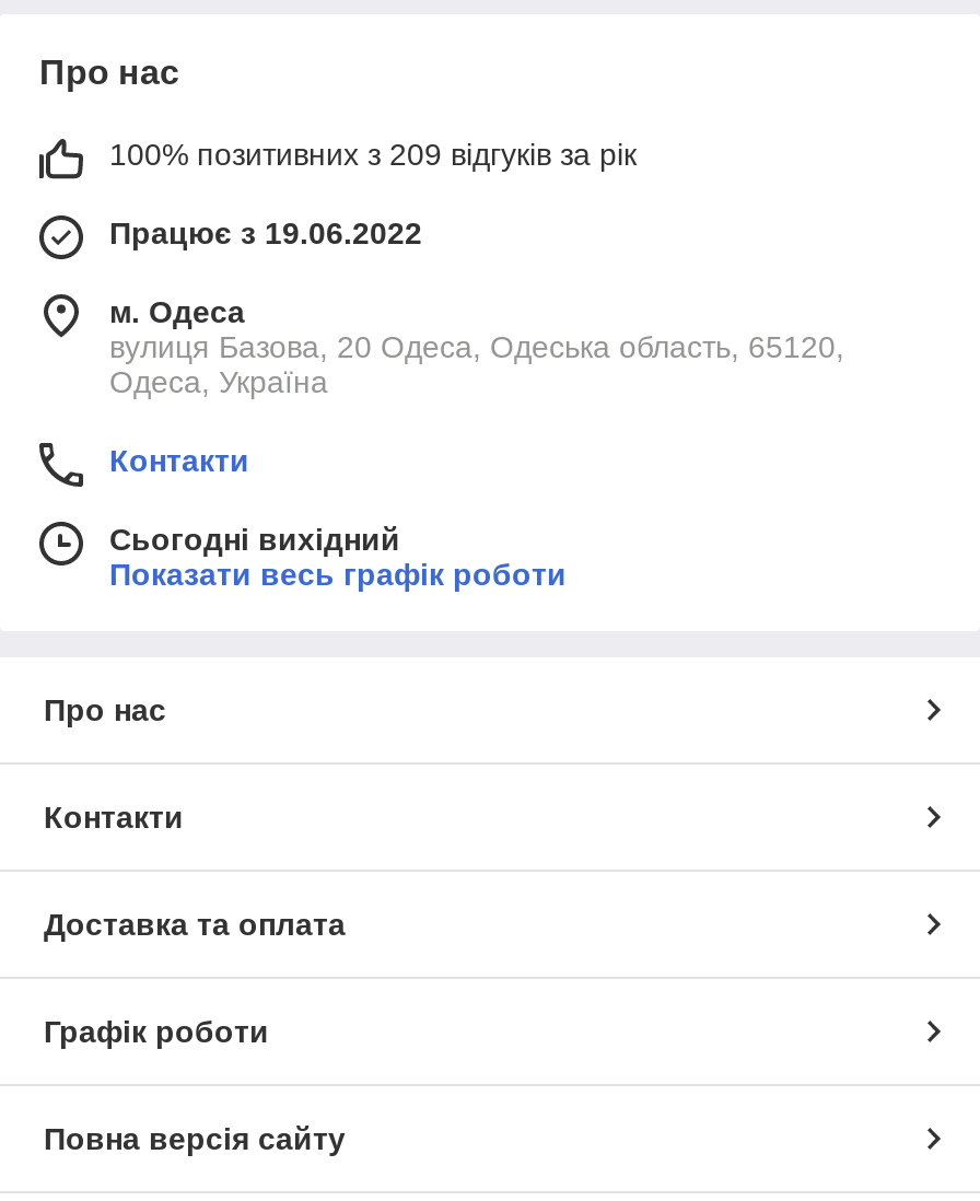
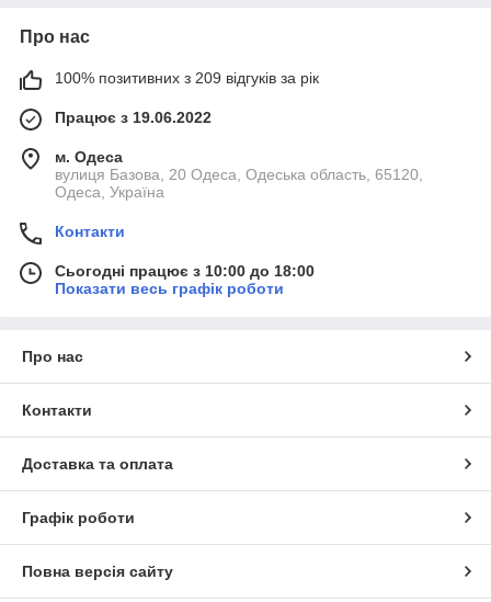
- Сьогодні вихідний
+ Сьогодні працює з 10:00 до 18:00
